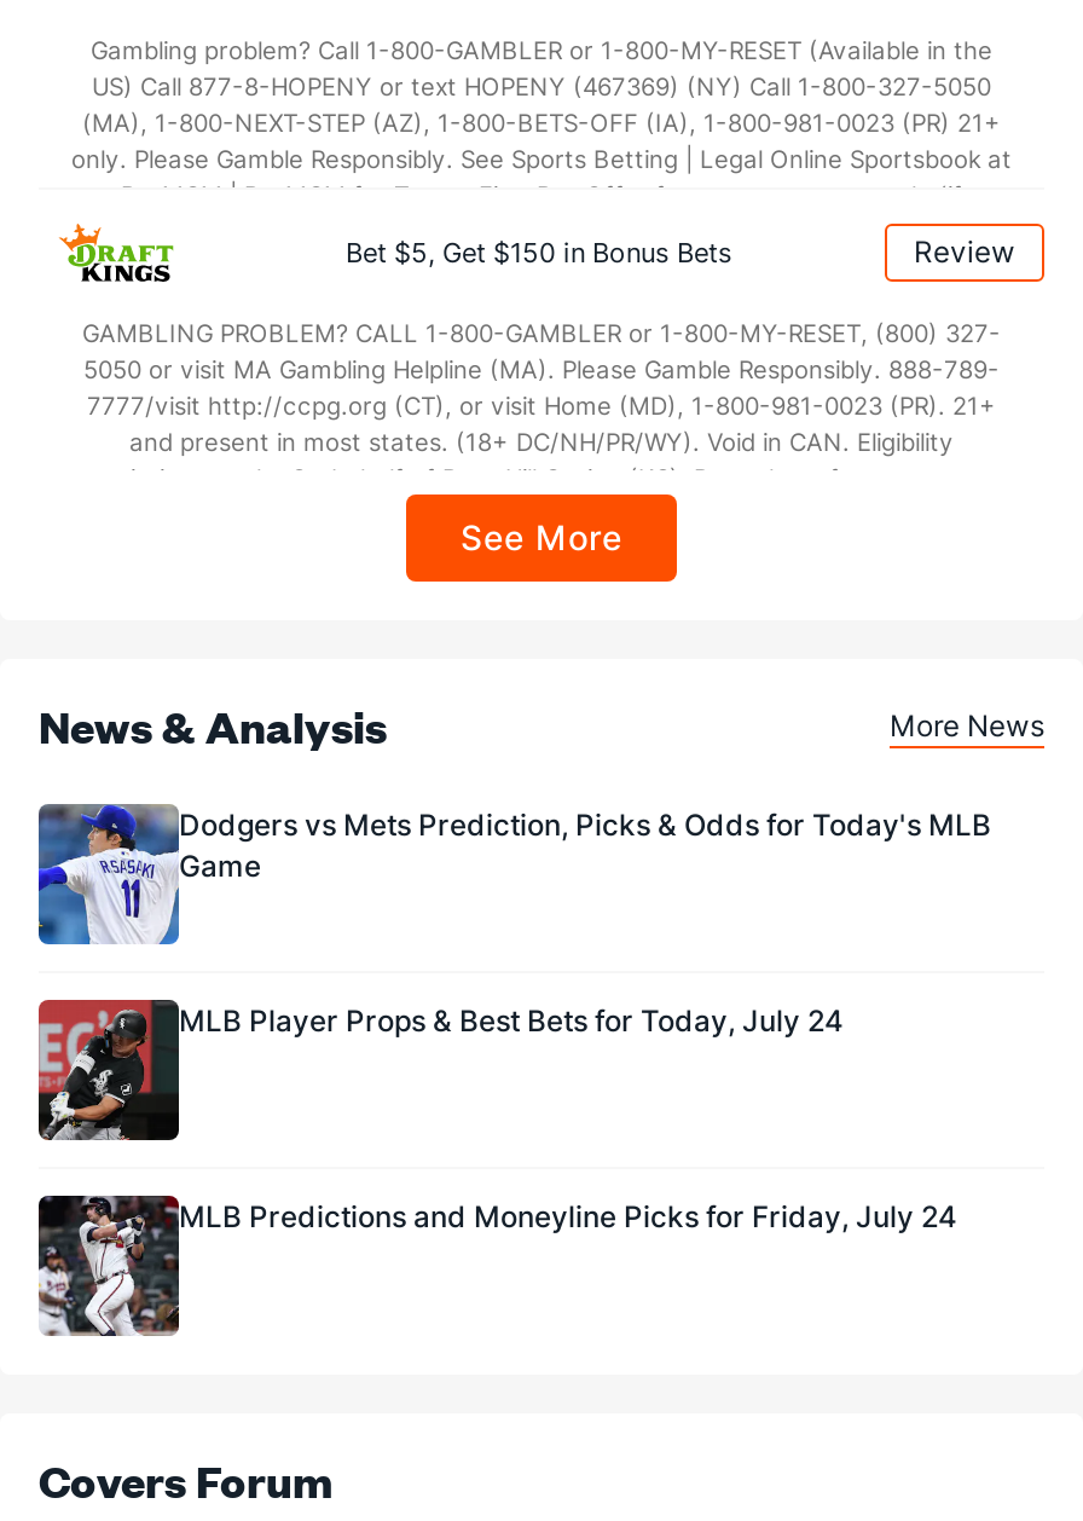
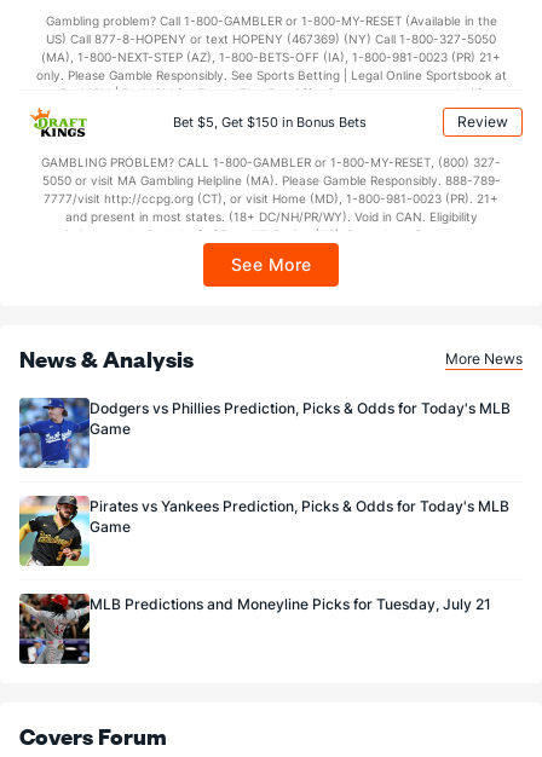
- [image]
- Dodgers vs Mets Prediction, Picks & Odds for Today's MLB
+ [image]
+ Dodgers vs Phillies Prediction, Picks & Odds for Today's MLB

- [image]
- MLB Player Props & Best Bets for Today, July 24
+ [image]
+ Pirates vs Yankees Prediction, Picks & Odds for Today's MLB
+ Game

- [image]
- MLB Predictions and Moneyline Picks for Friday, July 24
+ [image]
+ MLB Predictions and Moneyline Picks for Tuesday, July 21
